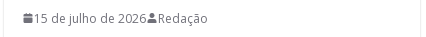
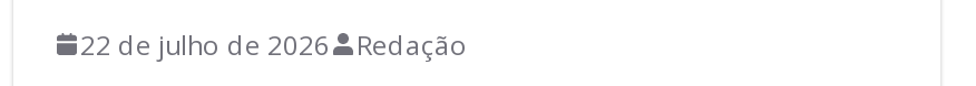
- 15 de julho de 2026 Redação
+ 22 de julho de 2026 Redação
